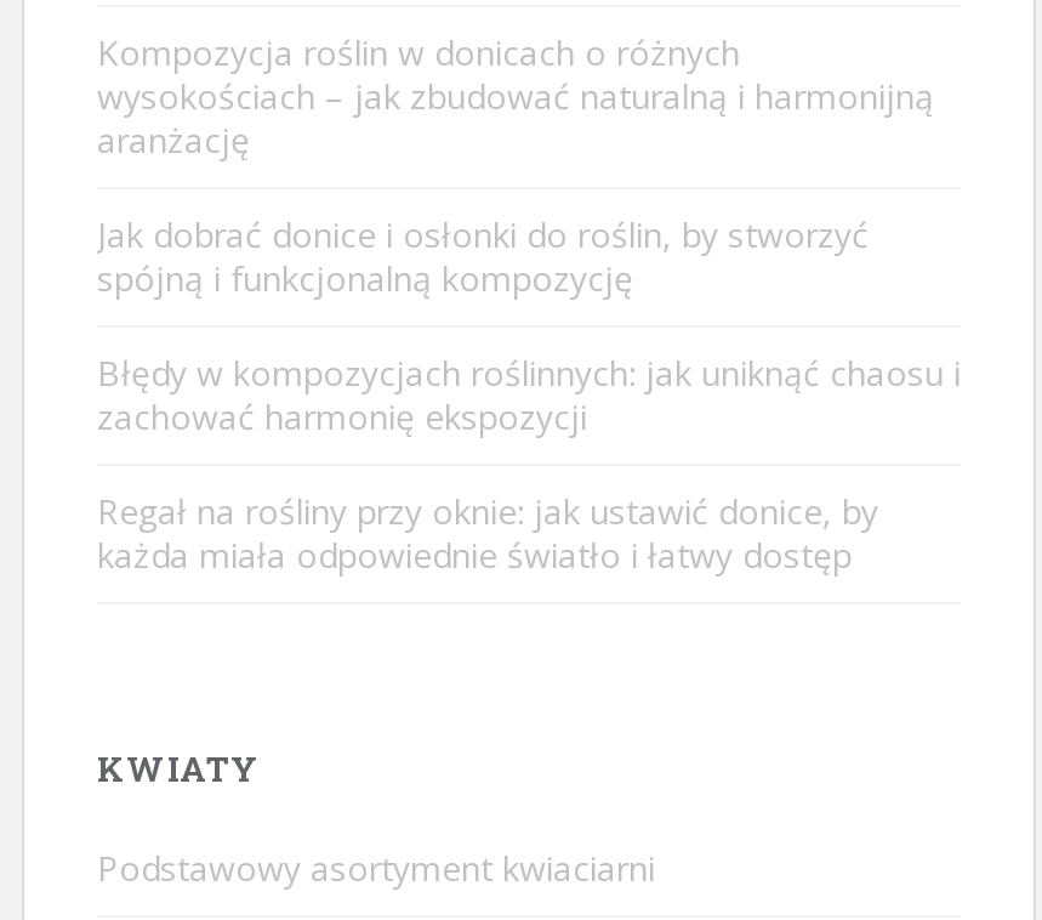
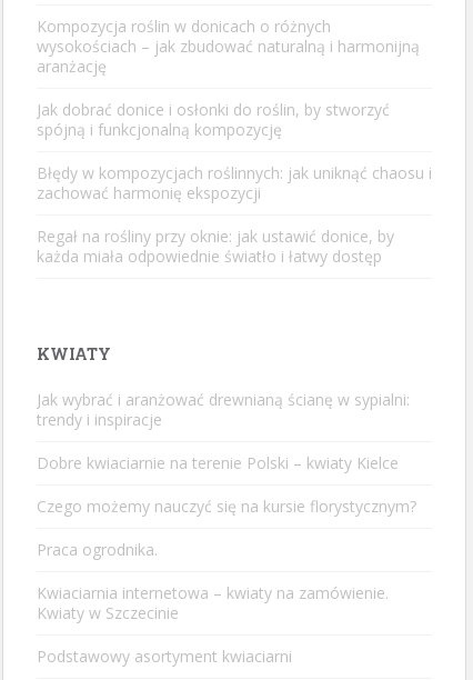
+ Jak wybrać i aranżować drewnianą ścianę w sypialni:
+ trendy i inspiracje
+ Dobre kwiaciarnie na terenie Polski – kwiaty Kielce
+ Czego możemy nauczyć się na kursie florystycznym?
+ Praca ogrodnika.
+ Kwiaciarnia internetowa – kwiaty na zamówienie.
+ Kwiaty w Szczecinie
